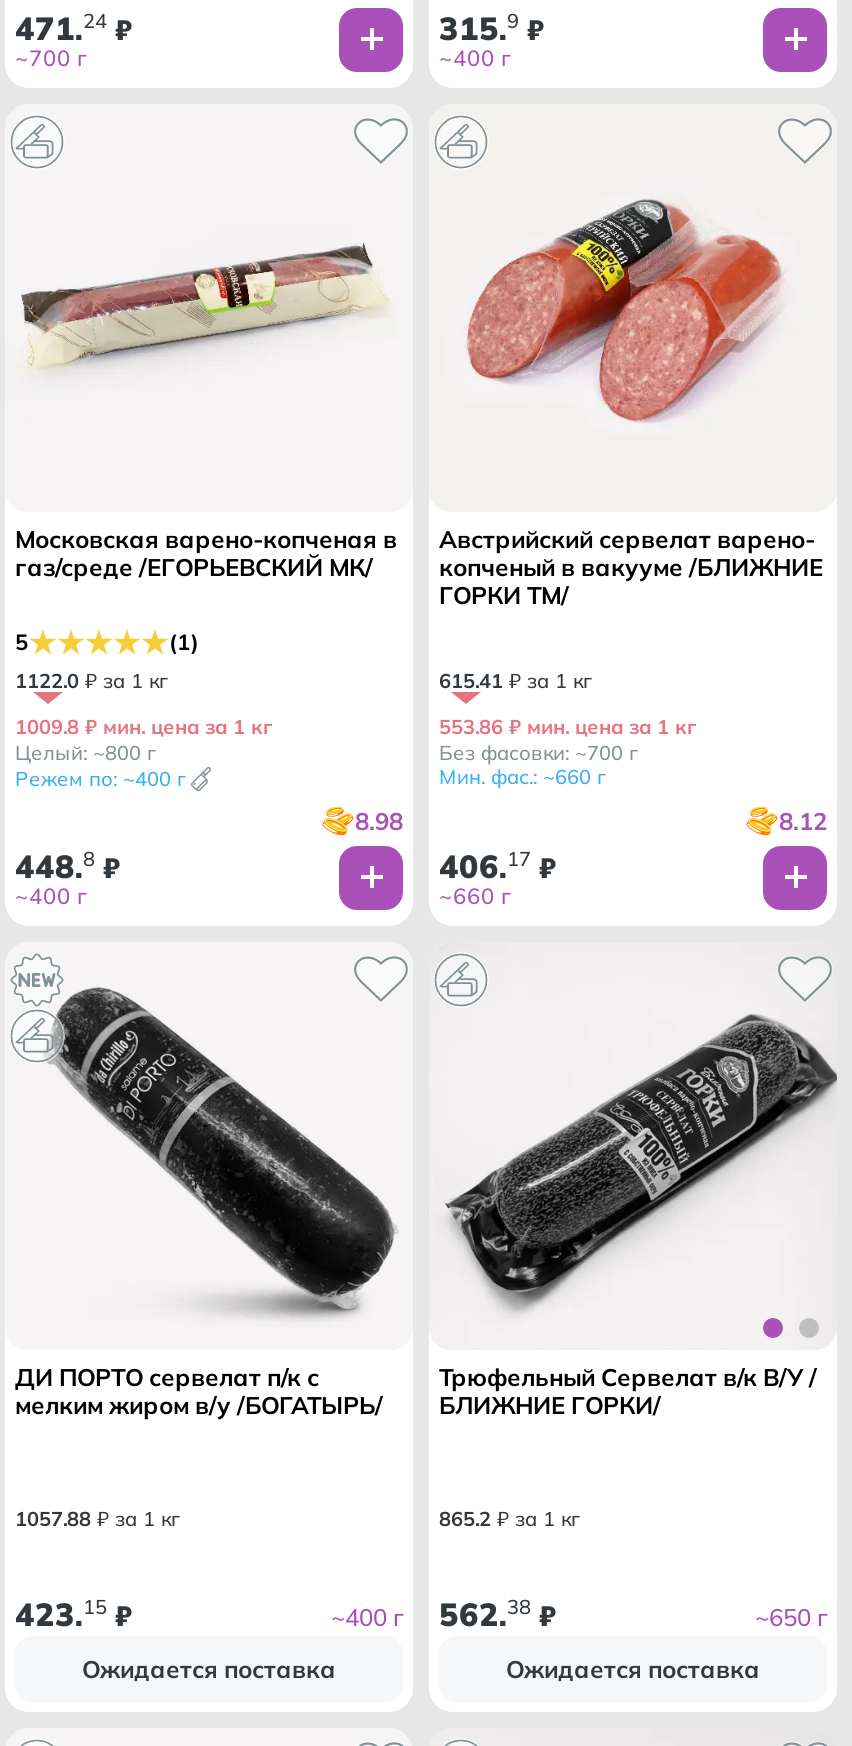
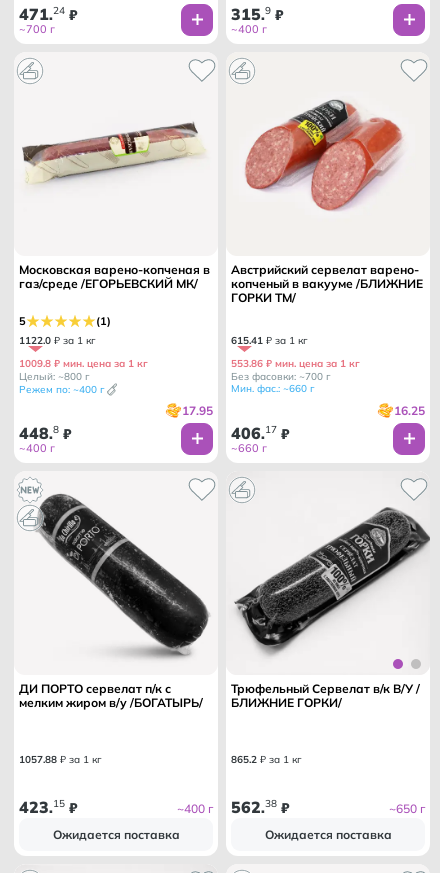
- 8.98
+ 17.95

- 8.12
+ 16.25
